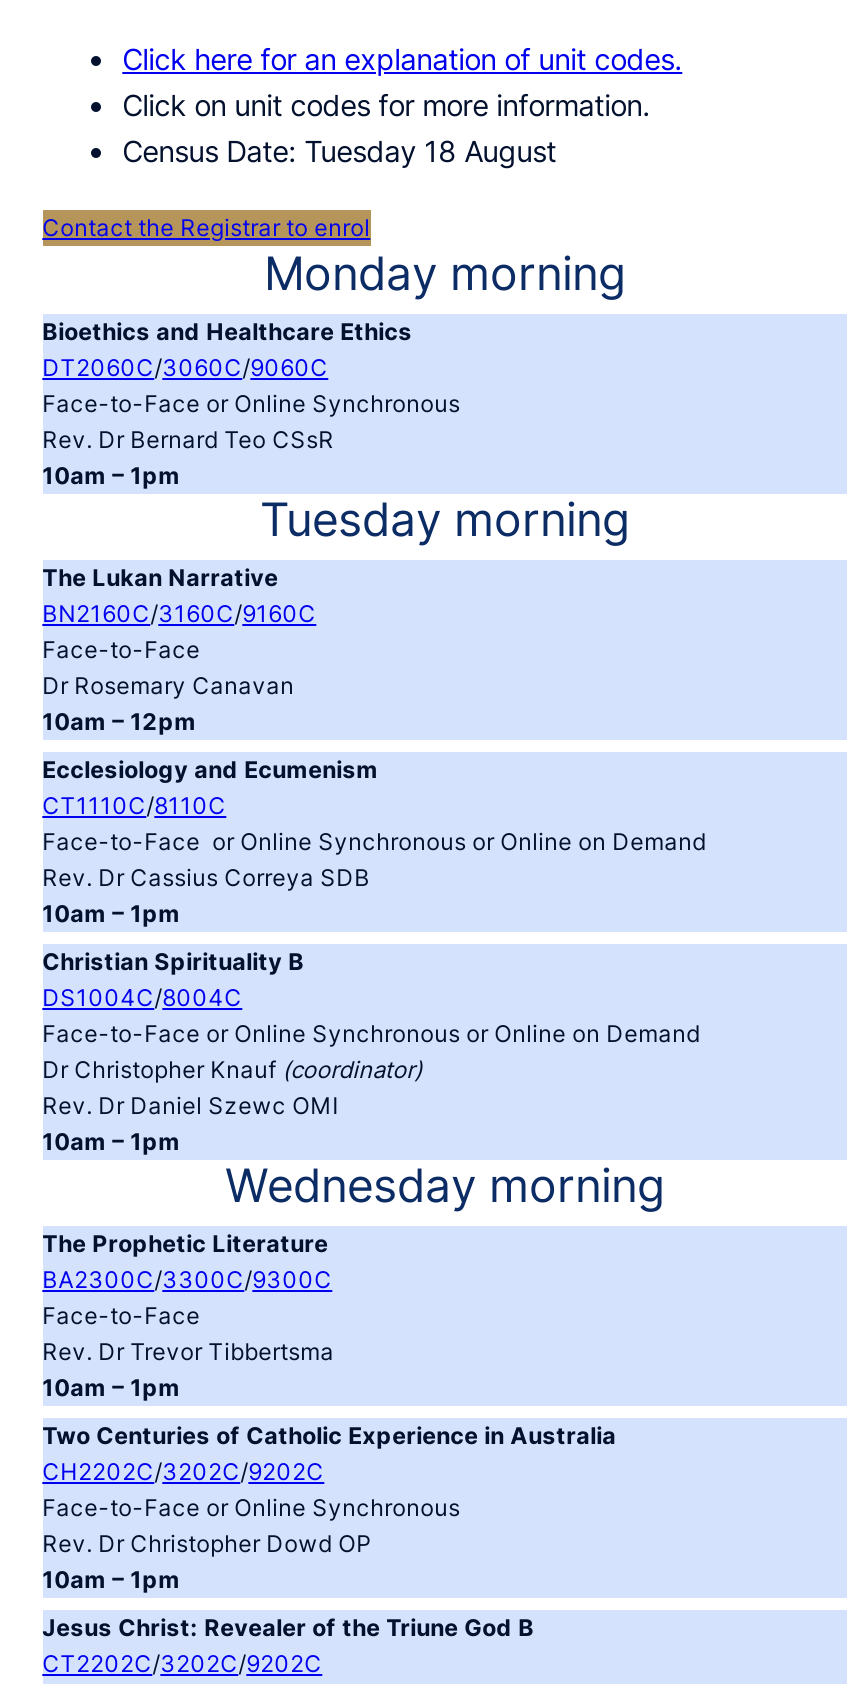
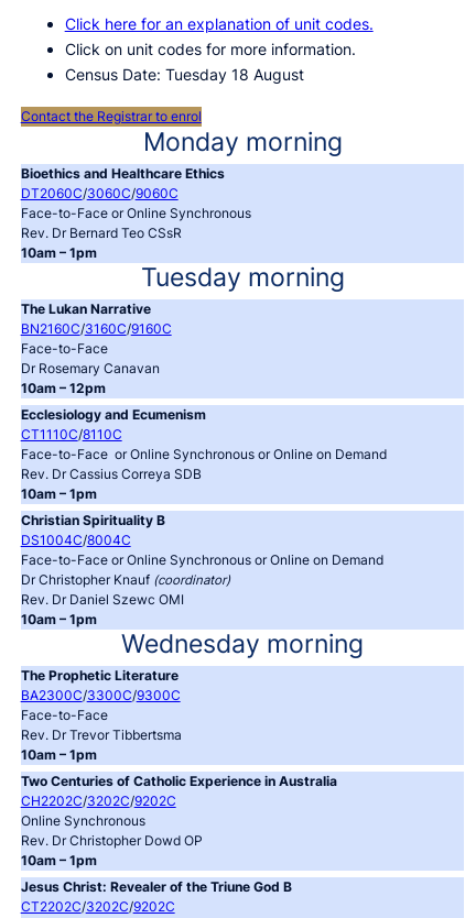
- Face-to-Face or Online Synchronous
+ Online Synchronous
